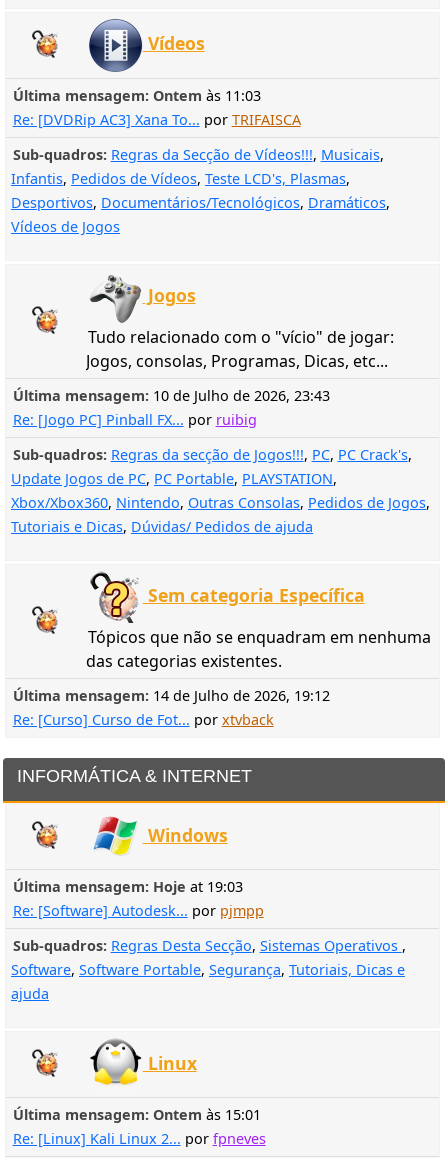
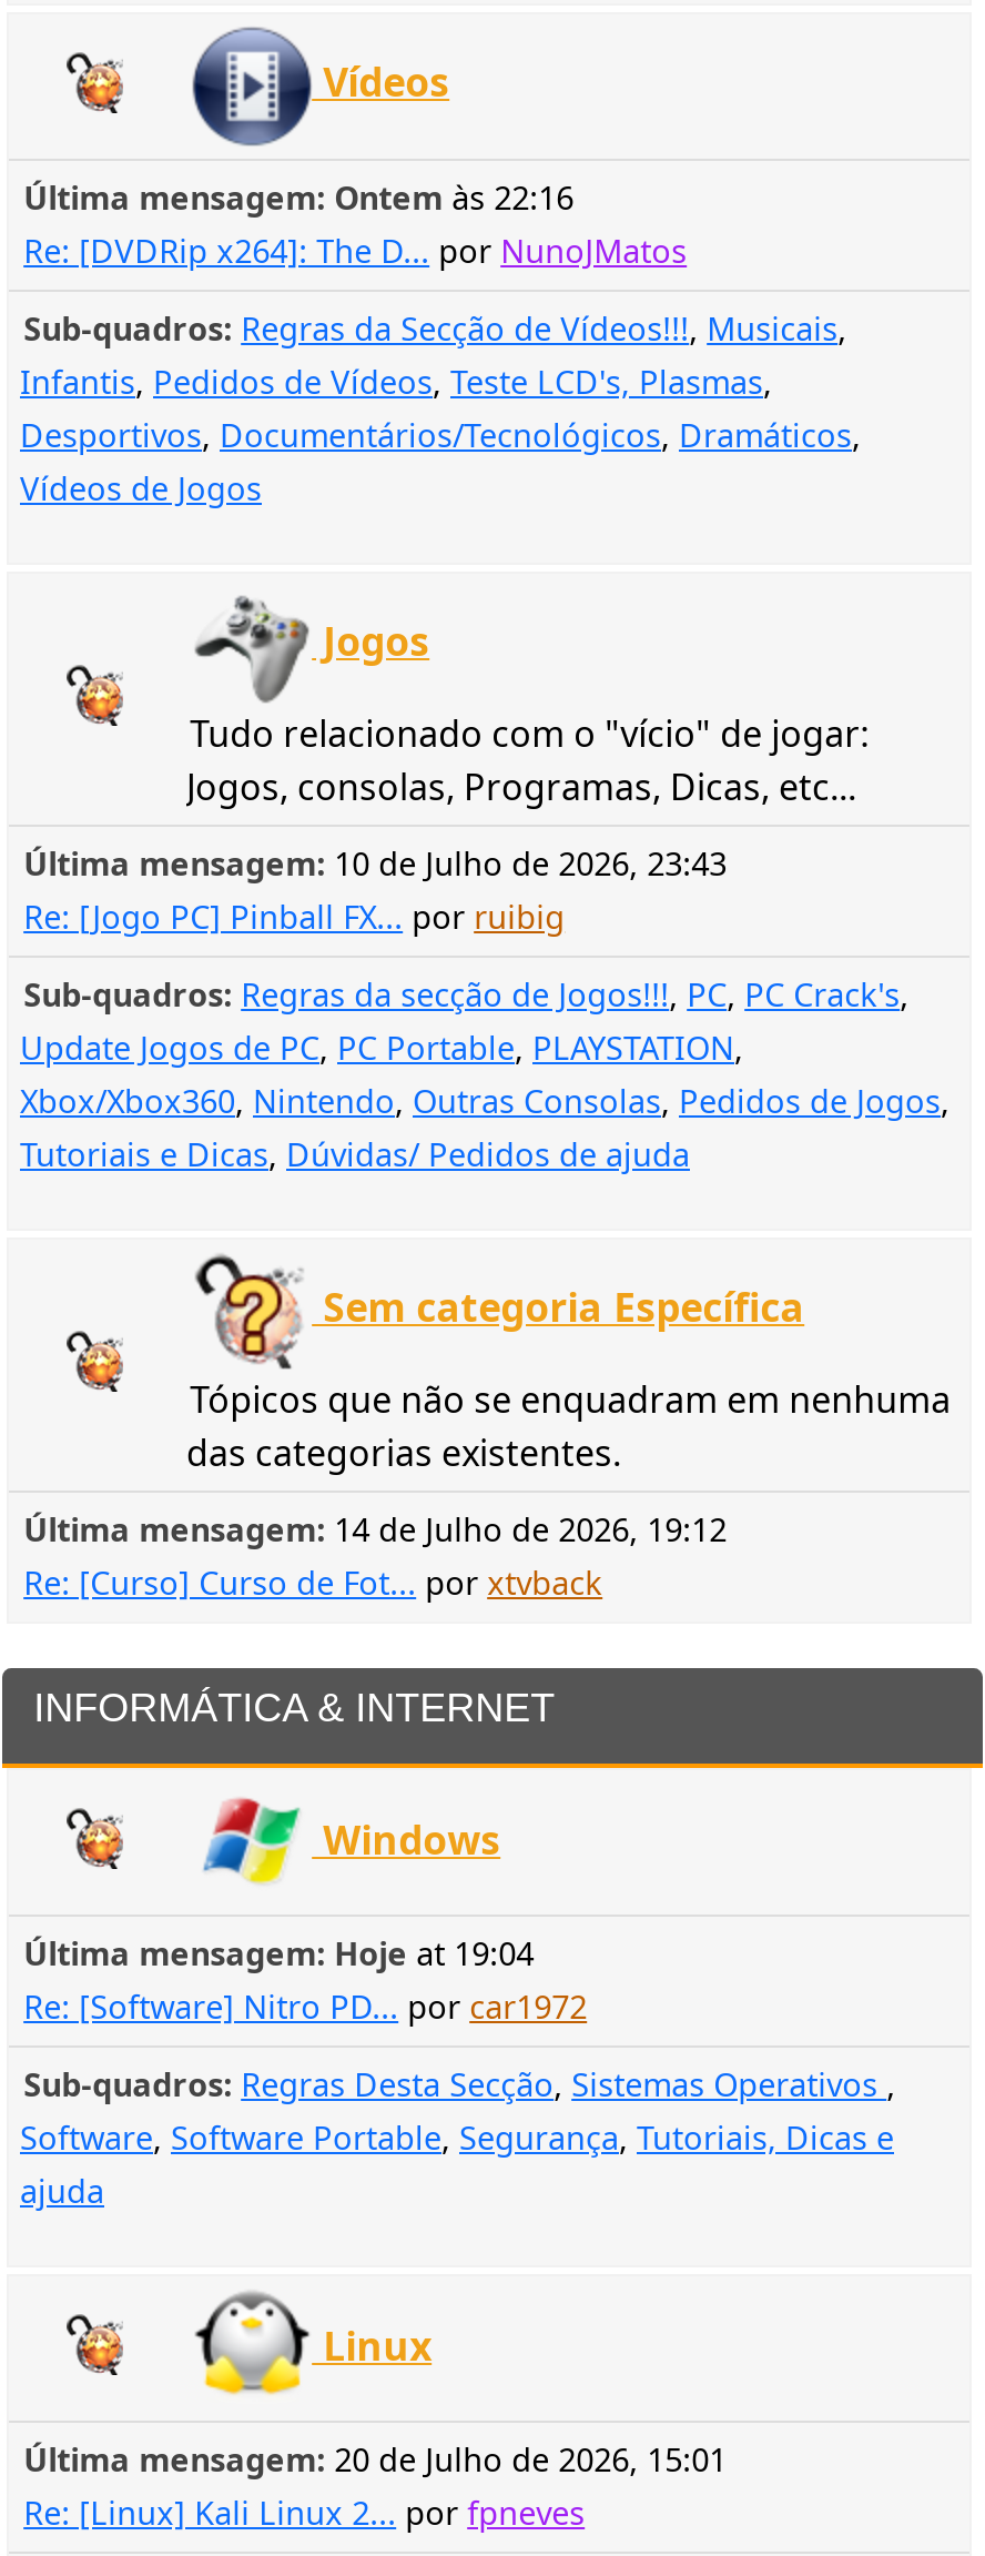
- Última mensagem: Ontem às 11:03
+ Última mensagem: Ontem às 22:16

- Re: [DVDRip AC3] Xana To... por TRIFAISCA
+ Re: [DVDRip x264]: The D... por NunoJMatos

- Última mensagem: Hoje at 19:03
- Re: [Software] Autodesk... por pjmpp
+ Última mensagem: Hoje at 19:04
+ Re: [Software] Nitro PD... por car1972

- Última mensagem: Ontem às 15:01
+ Última mensagem: 20 de Julho de 2026, 15:01
